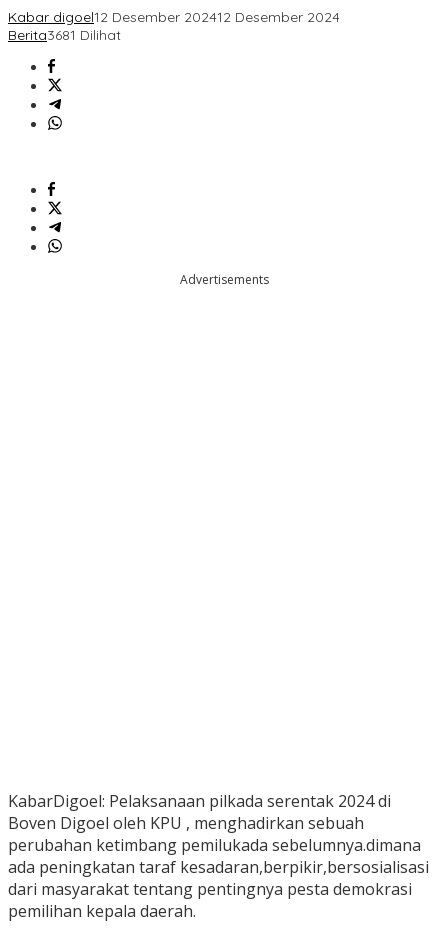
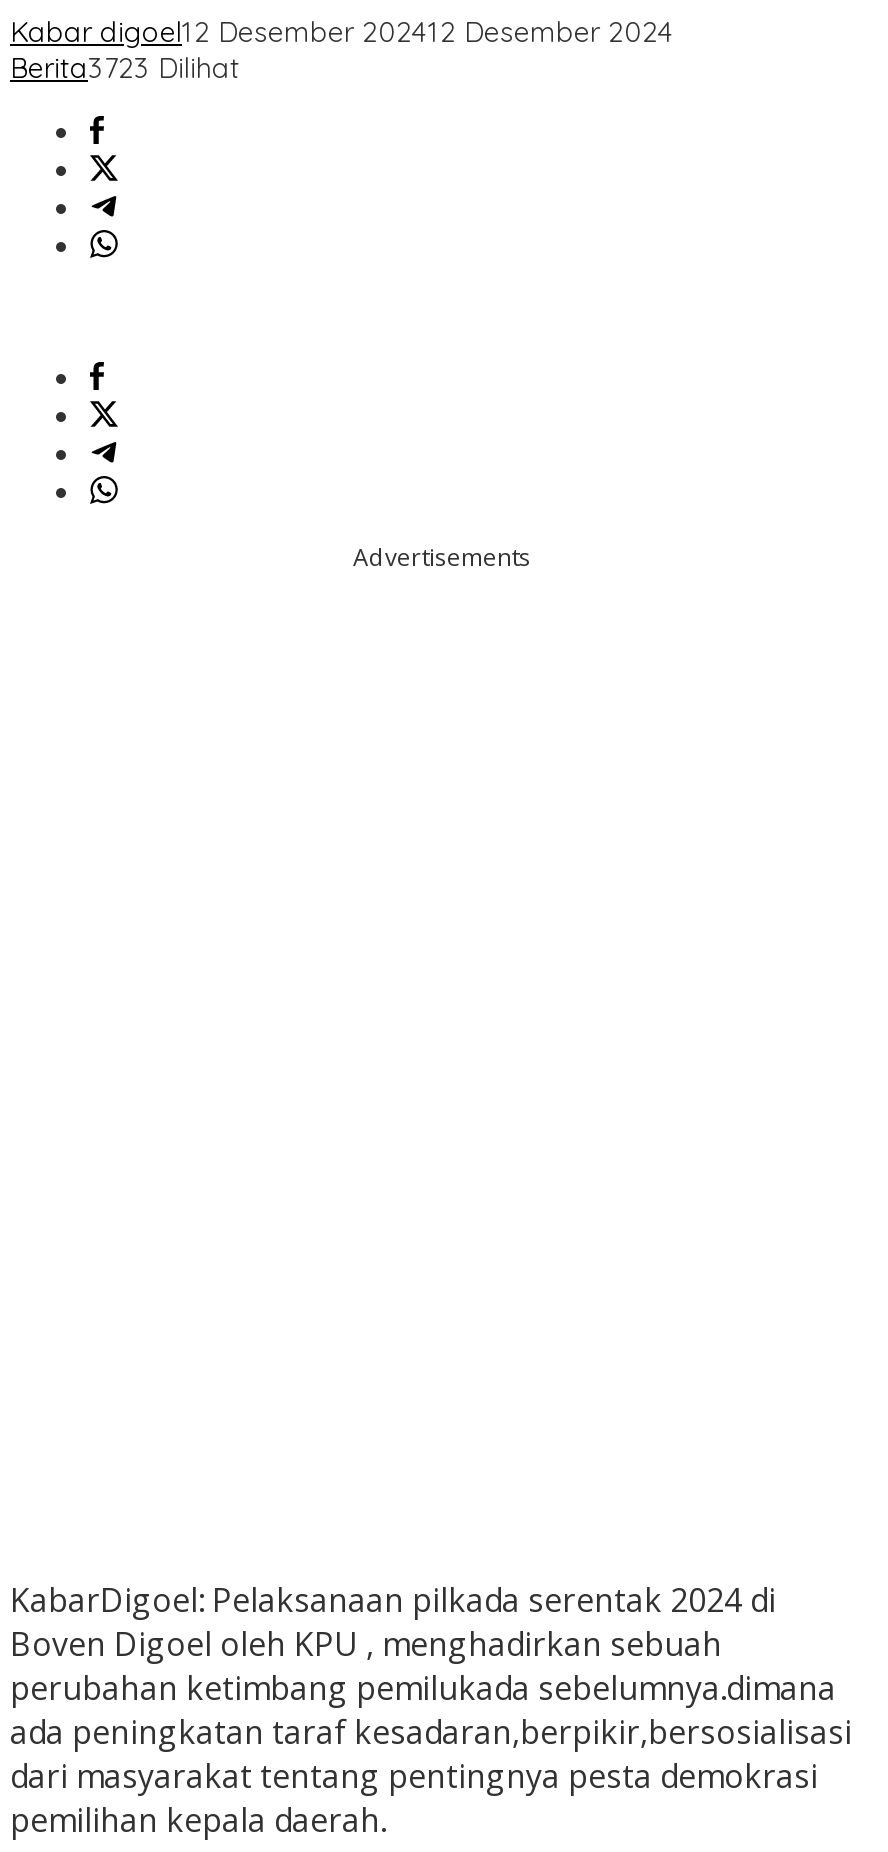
- Berita3681 Dilihat
+ Berita3723 Dilihat
